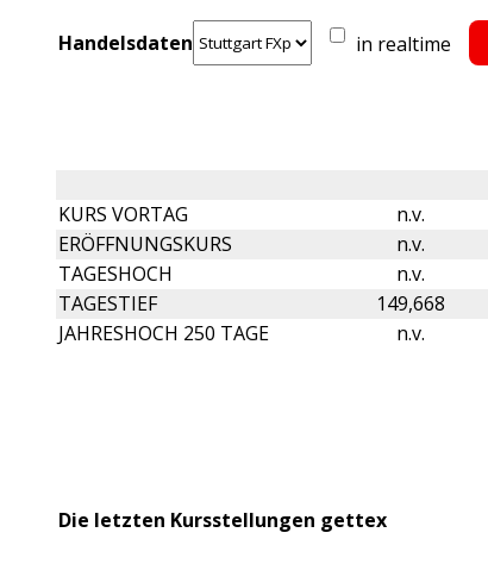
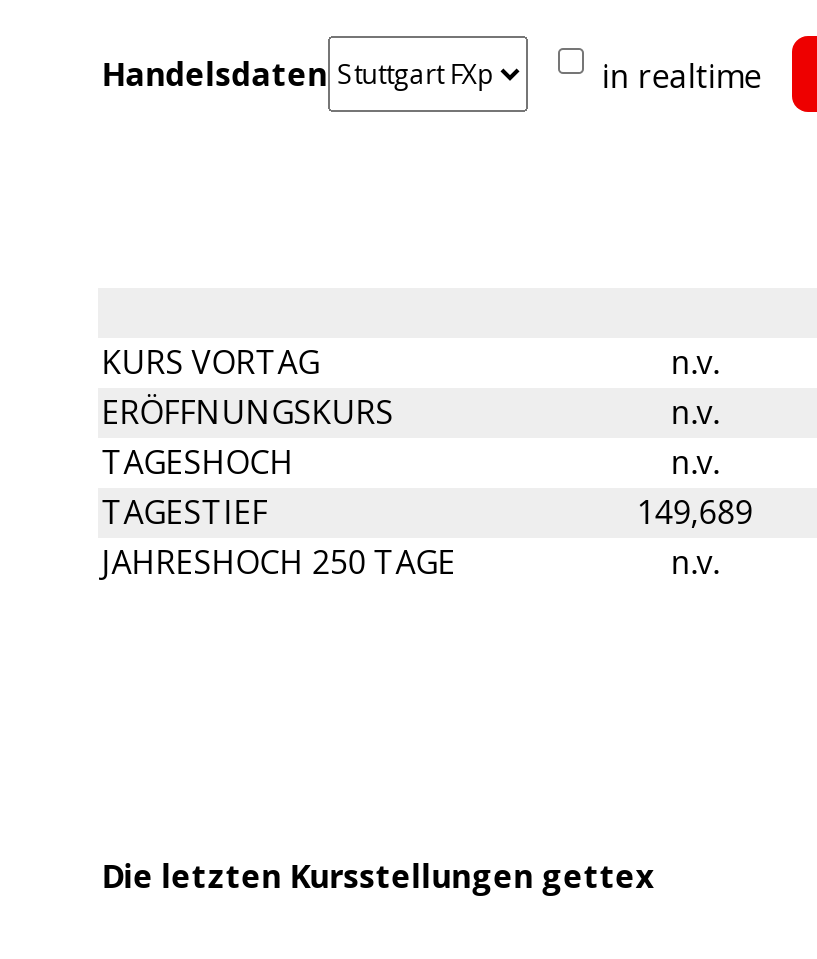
- 149,668
+ 149,689
